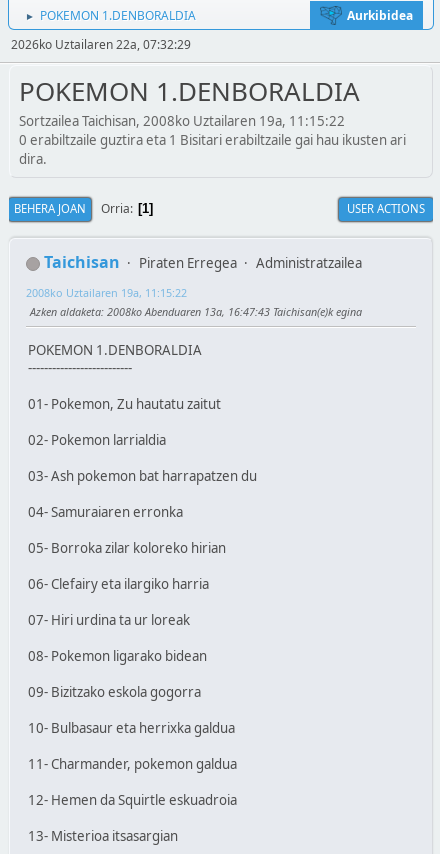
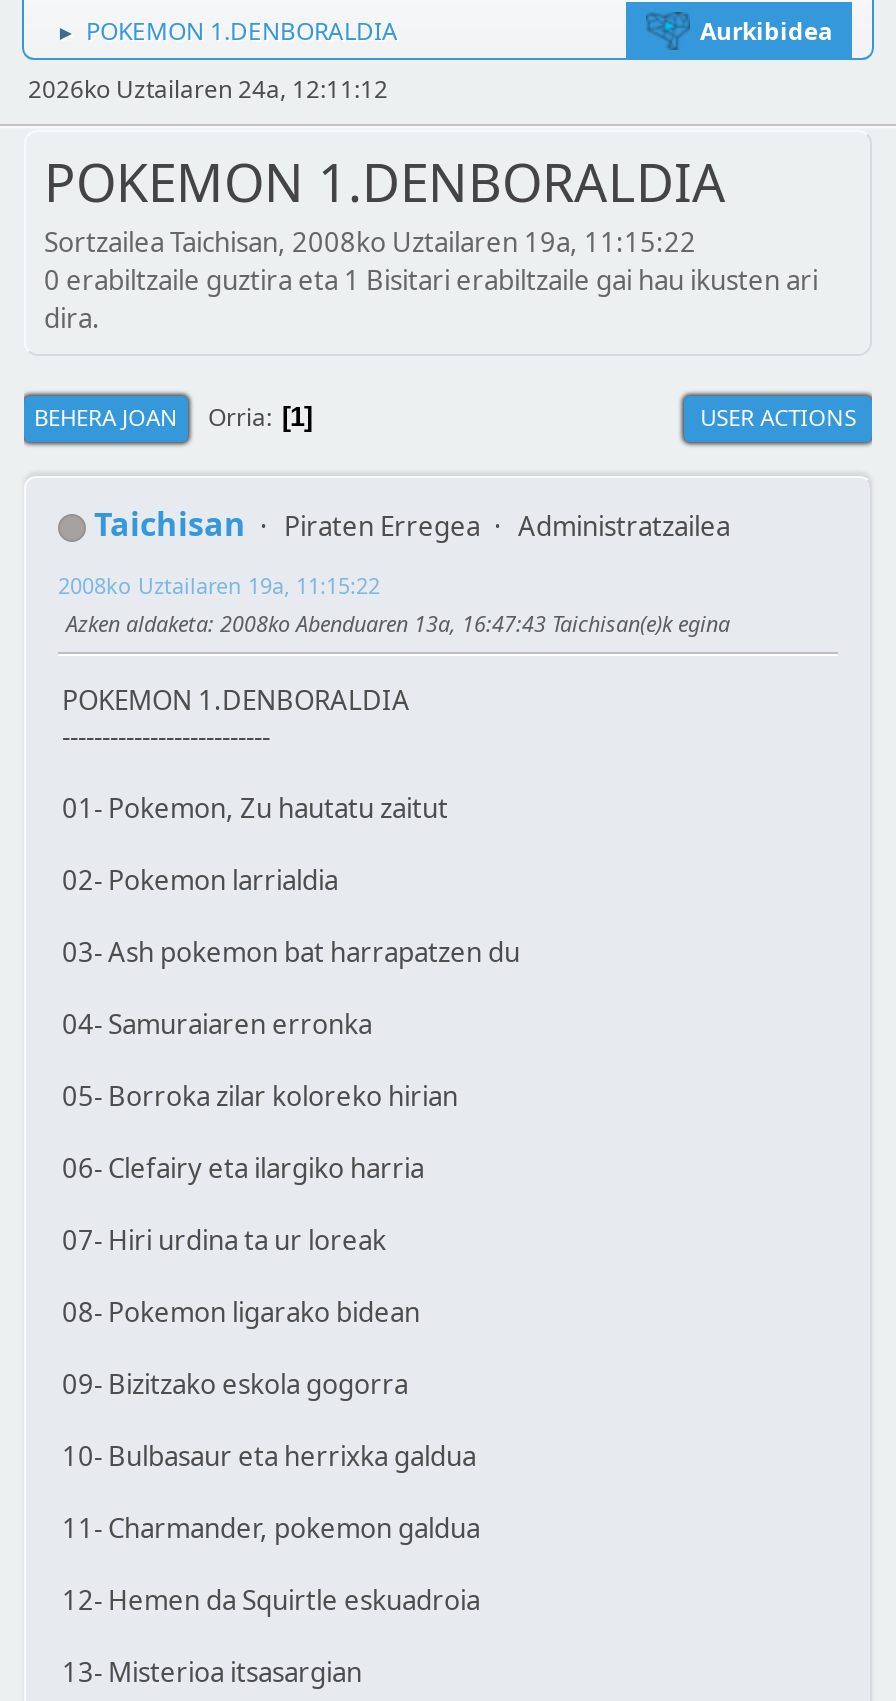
- 2026ko Uztailaren 22a, 07:32:29
+ 2026ko Uztailaren 24a, 12:11:12
